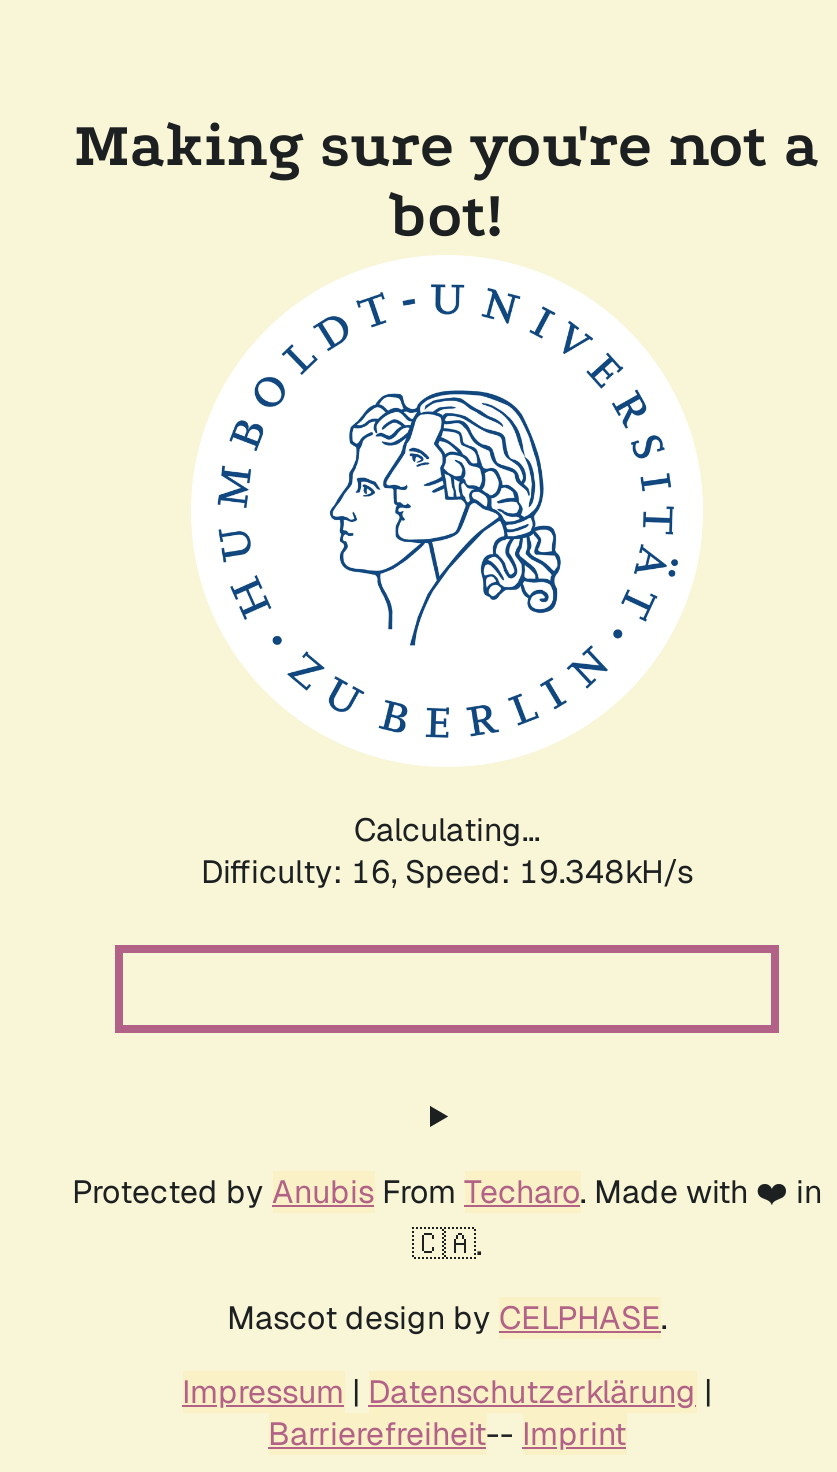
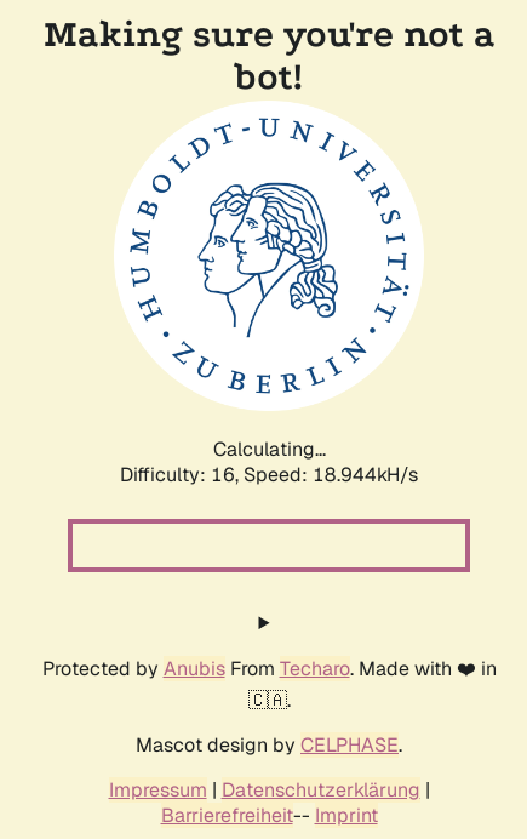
- Difficulty: 16, Speed: 19.348kH/s
+ Difficulty: 16, Speed: 18.944kH/s
